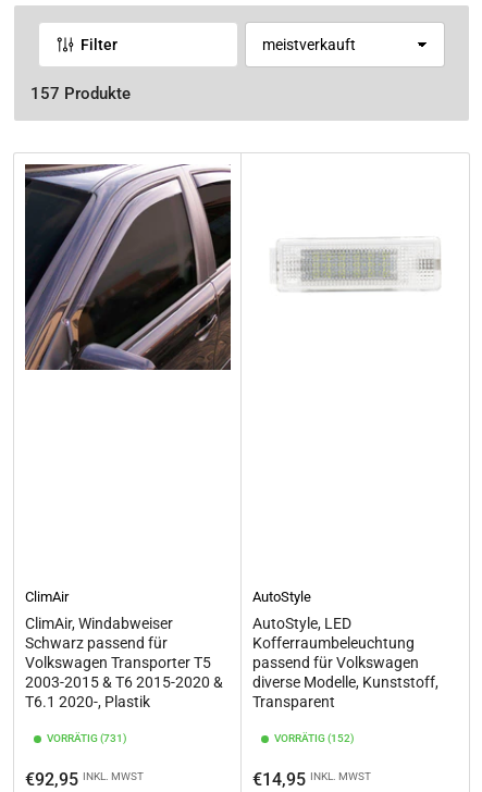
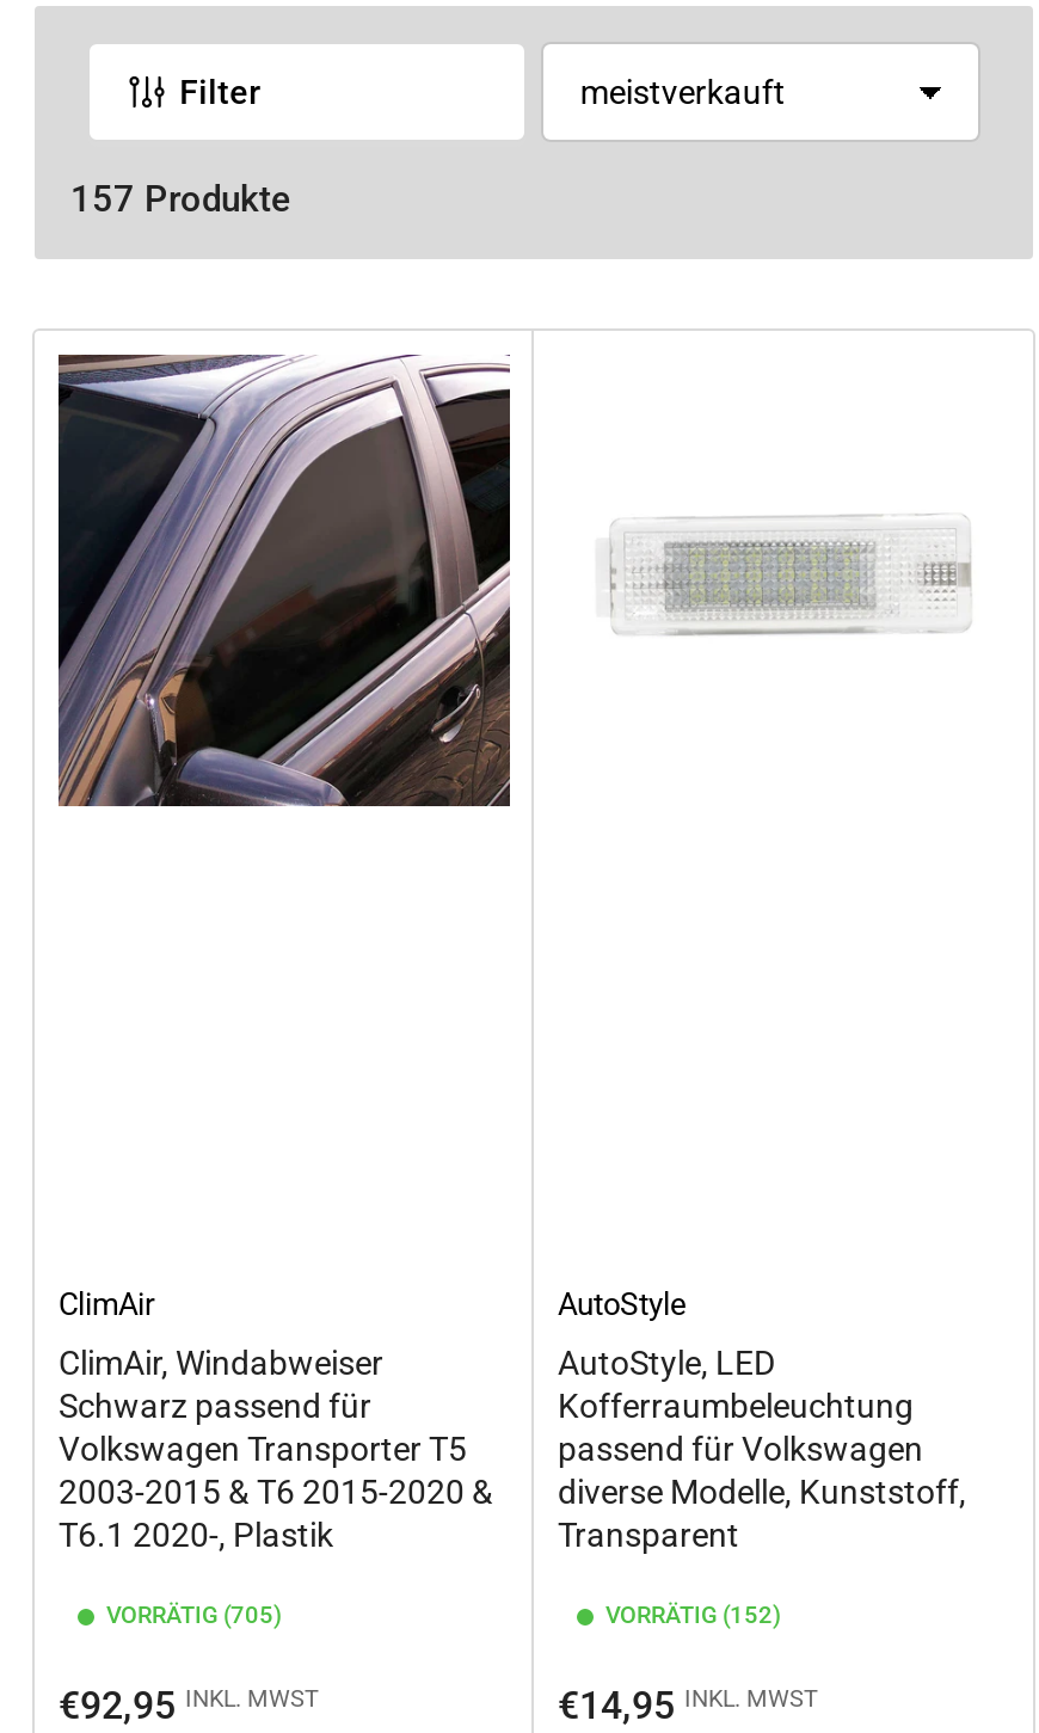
- VORRÄTIG (731)
+ VORRÄTIG (705)
